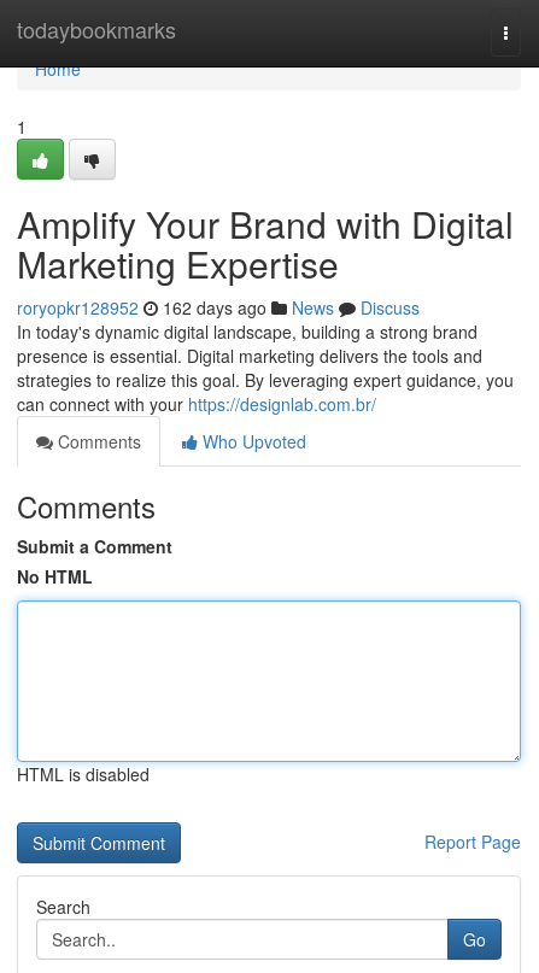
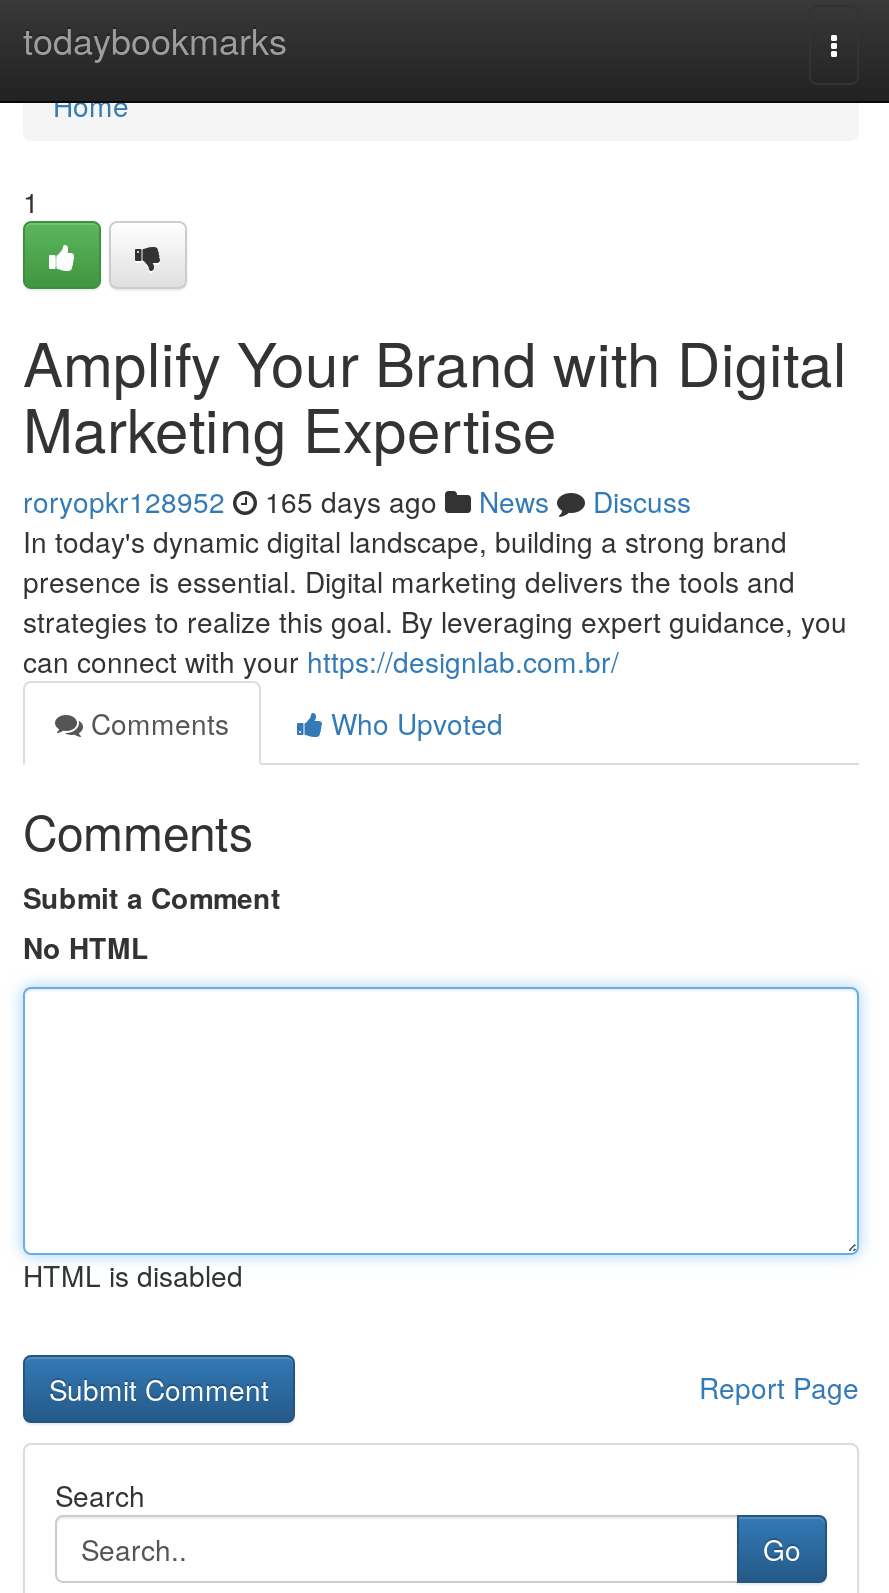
- roryopkr128952 162 days ago News Discuss
+ roryopkr128952 165 days ago News Discuss
